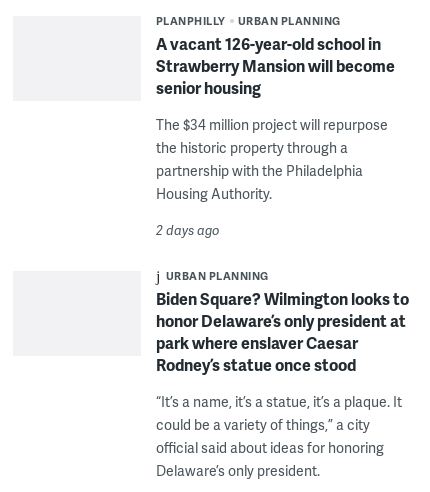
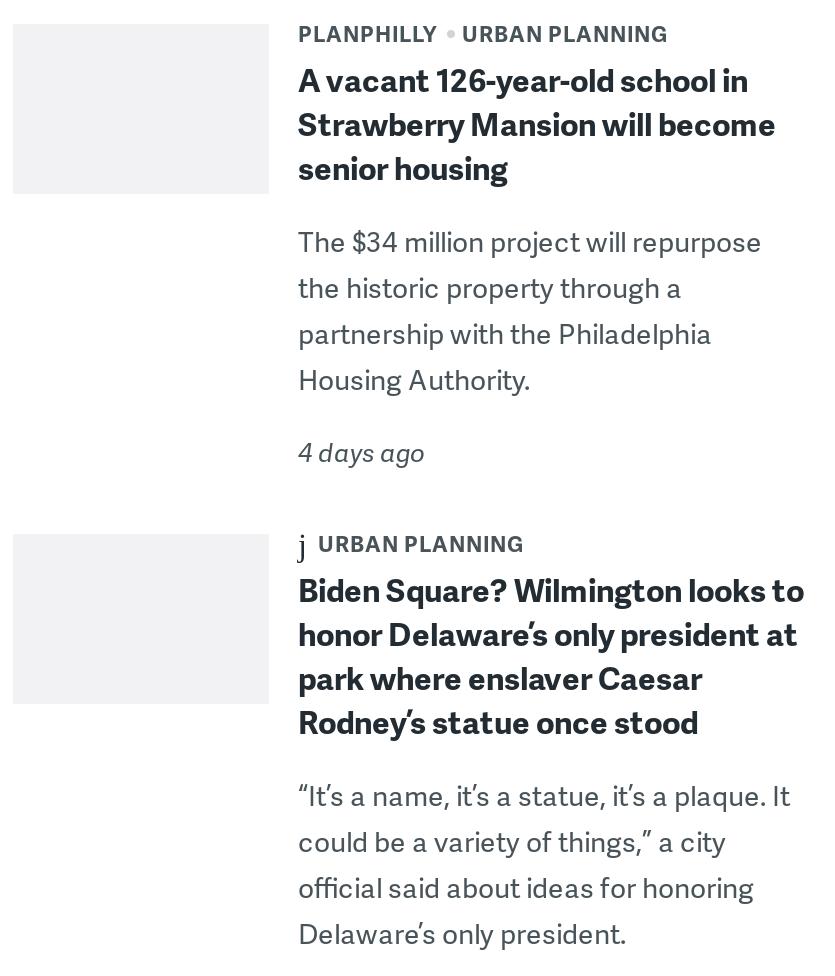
- 2 days ago
+ 4 days ago
